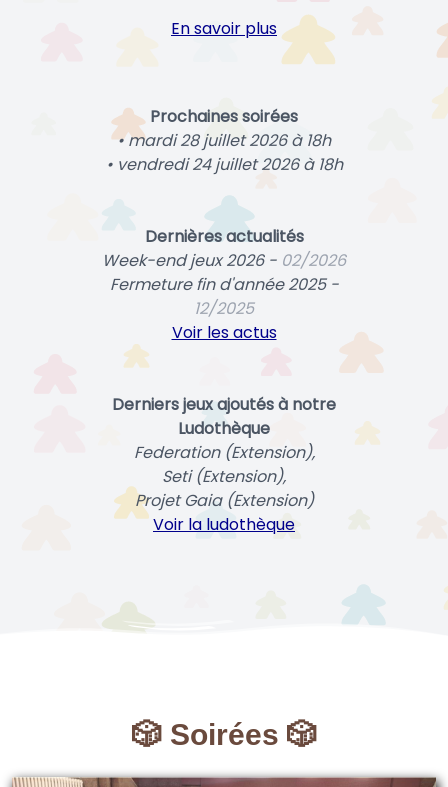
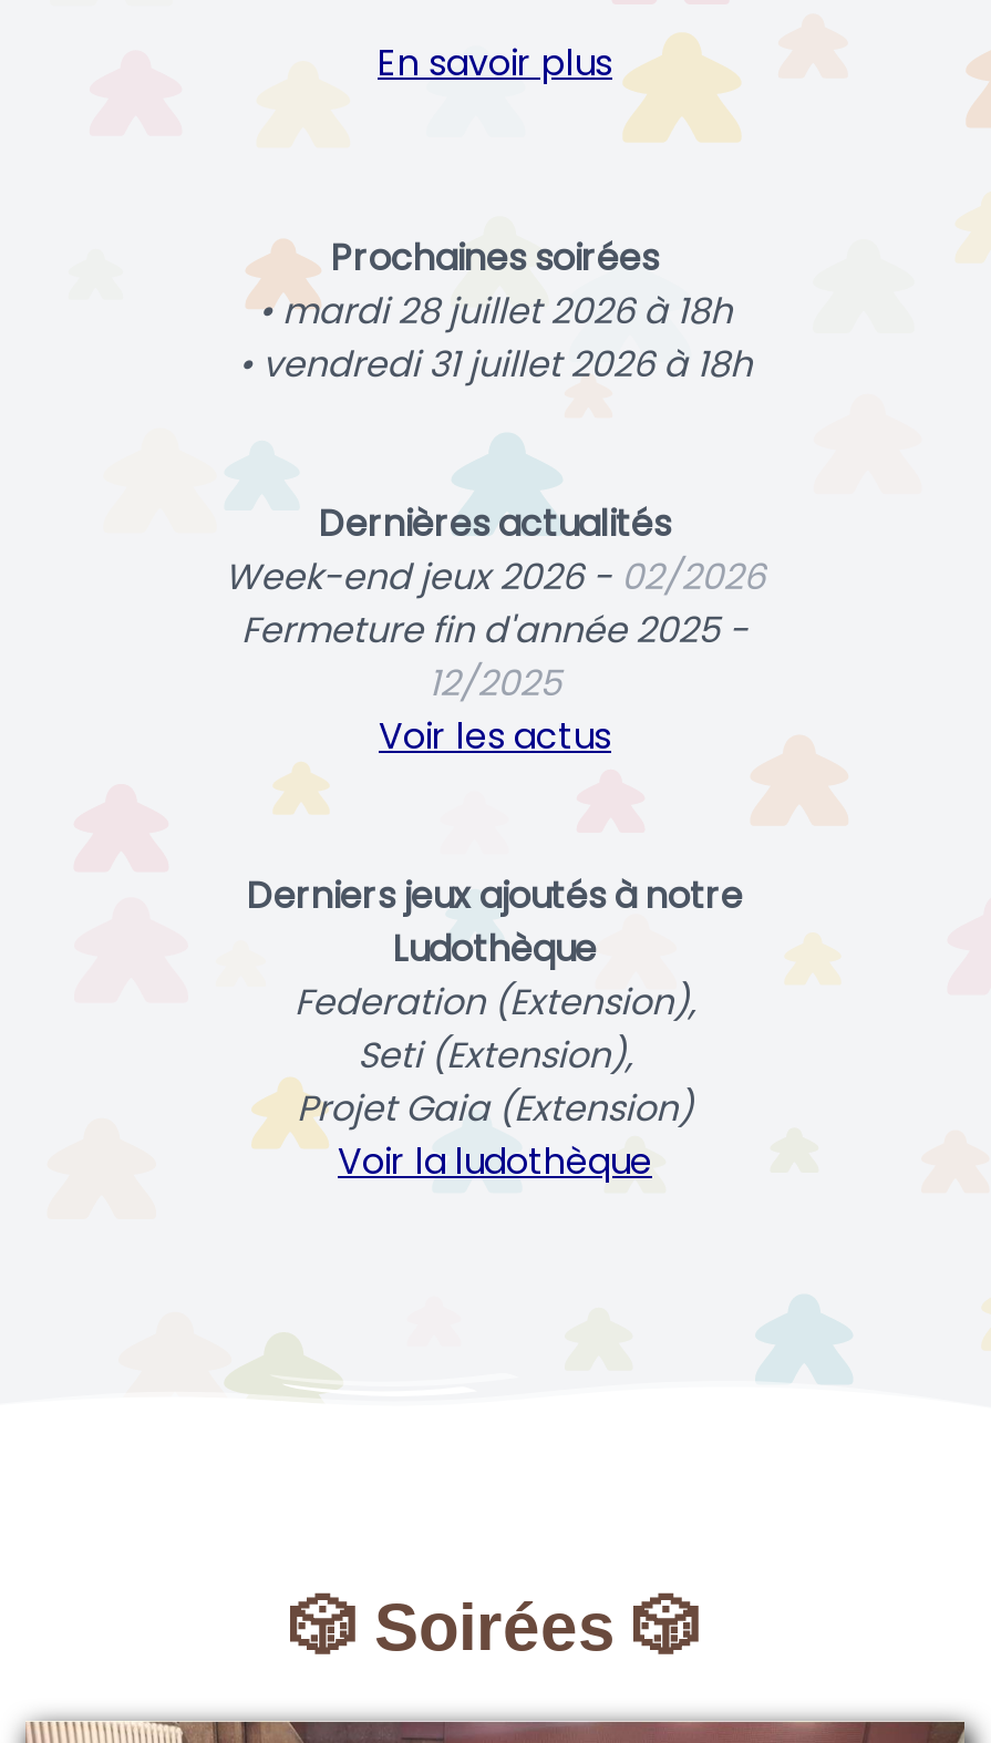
- • vendredi 24 juillet 2026 à 18h
+ • vendredi 31 juillet 2026 à 18h
